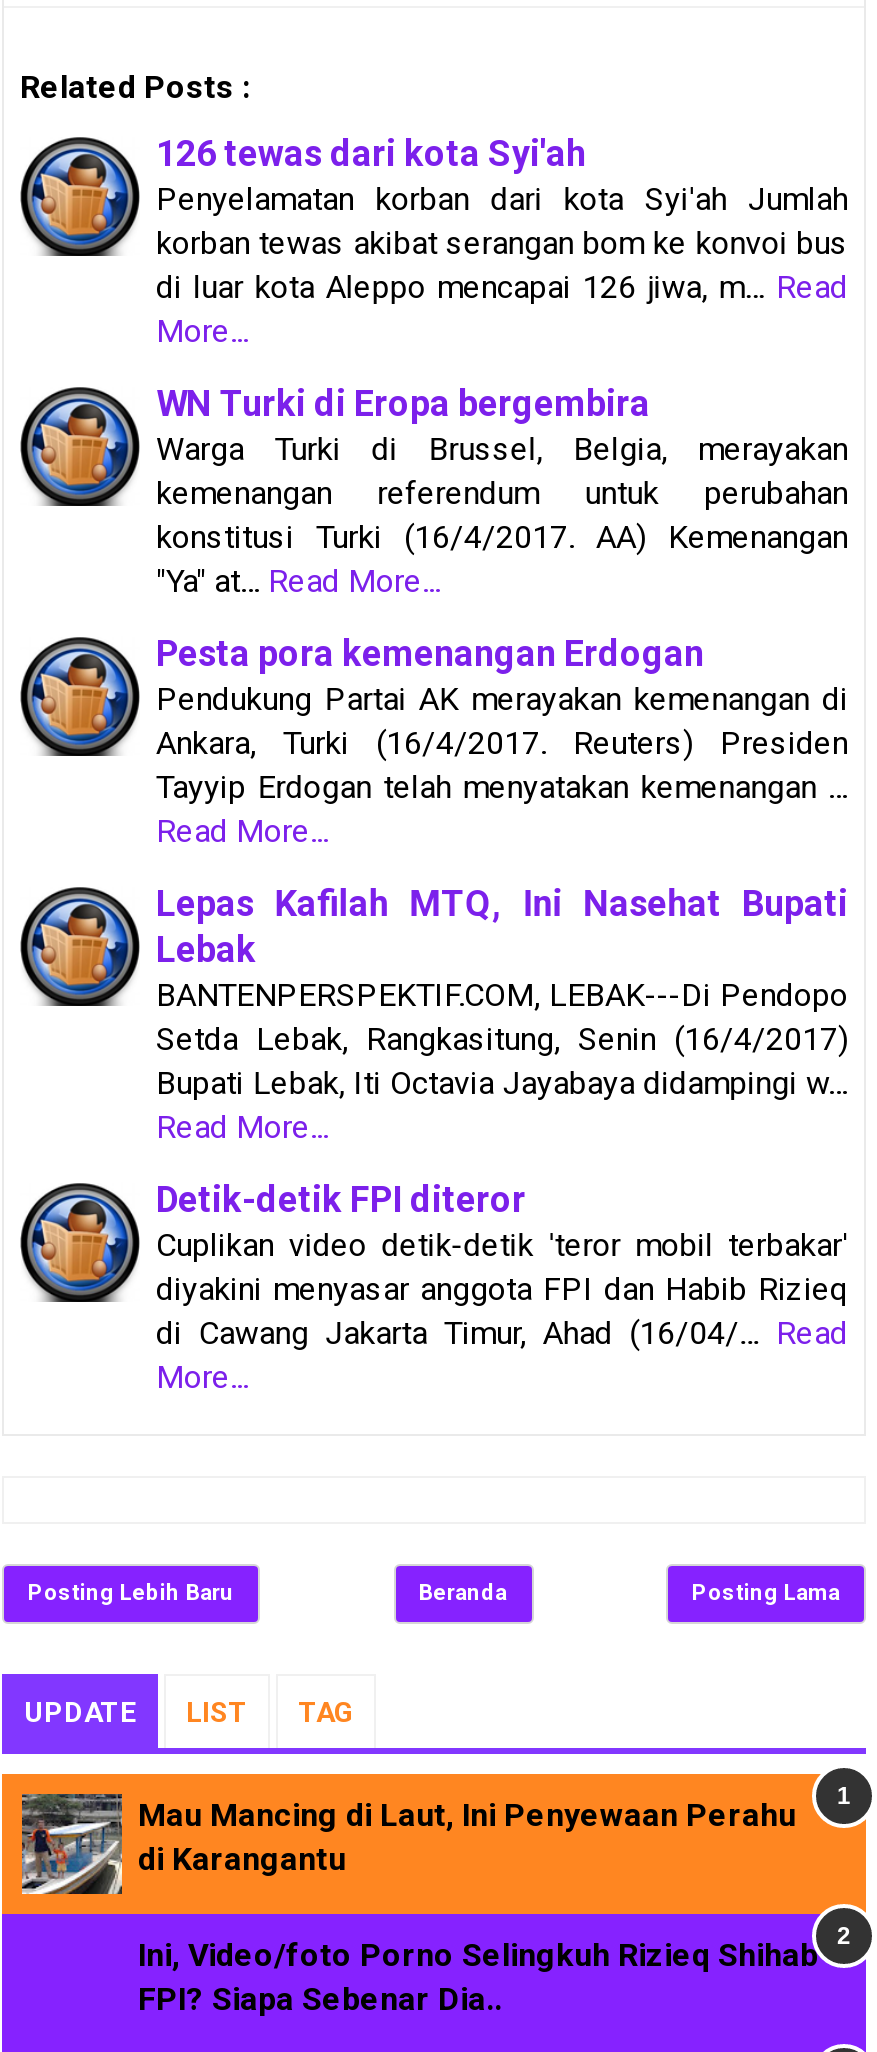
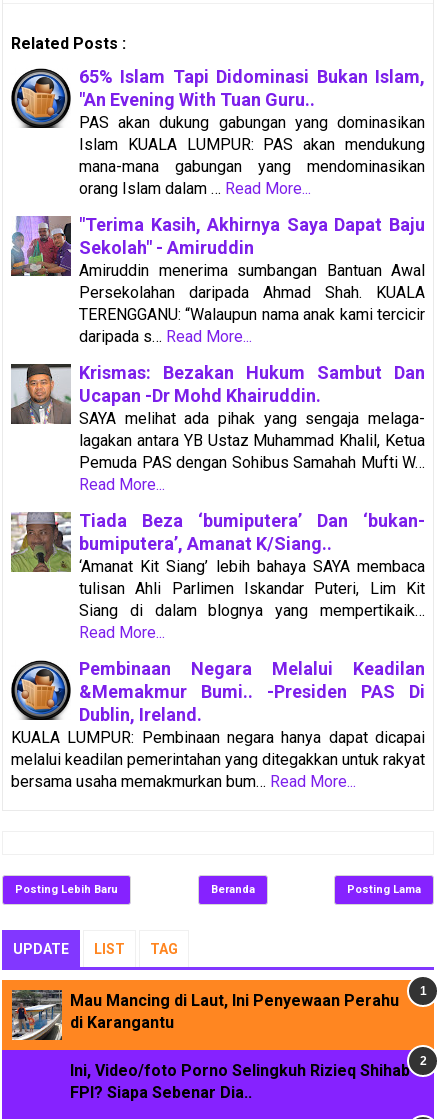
- 126 tewas dari kota Syi'ah
- Penyelamatan korban dari kota Syi'ah Jumlah
- korban tewas akibat serangan bom ke konvoi bus
- di luar kota Aleppo mencapai 126 jiwa, m… Read
- More...
+ 65% Islam Tapi Didominasi Bukan Islam,
+ "An Evening With Tuan Guru..
+ PAS akan dukung gabungan yang dominasikan
+ Islam KUALA LUMPUR: PAS akan mendukung
+ mana-mana gabungan yang mendominasikan
+ orang Islam dalam … Read More...

- [image]
- WN Turki di Eropa bergembira
- Warga Turki di Brussel, Belgia, merayakan
- kemenangan referendum untuk perubahan
- konstitusi Turki (16/4/2017. AA) Kemenangan
- "Ya" at… Read More...
+ [image]
+ "Terima Kasih, Akhirnya Saya Dapat Baju
+ Sekolah" - Amiruddin
+ Amiruddin menerima sumbangan Bantuan Awal
+ Persekolahan daripada Ahmad Shah. KUALA
+ TERENGGANU: “Walaupun nama anak kami tercicir
+ daripada s… Read More...

- [image]
- Pesta pora kemenangan Erdogan
- Pendukung Partai AK merayakan kemenangan di
- Ankara, Turki (16/4/2017. Reuters) Presiden
- Tayyip Erdogan telah menyatakan kemenangan …
+ [image]
+ Krismas: Bezakan Hukum Sambut Dan
+ Ucapan -Dr Mohd Khairuddin.
+ SAYA melihat ada pihak yang sengaja melaga-
+ lagakan antara YB Ustaz Muhammad Khalil, Ketua
+ Pemuda PAS dengan Sohibus Samahah Mufti W…

- [image]
- Lepas Kafilah MTQ, Ini Nasehat Bupati
- Lebak
- BANTENPERSPEKTIF.COM, LEBAK---Di Pendopo
- Setda Lebak, Rangkasitung, Senin (16/4/2017)
- Bupati Lebak, Iti Octavia Jayabaya didampingi w…
+ [image]
+ Tiada Beza ‘bumiputera’ Dan ‘bukan-
+ bumiputera’, Amanat K/Siang..
+ ‘Amanat Kit Siang’ lebih bahaya SAYA membaca
+ tulisan Ahli Parlimen Iskandar Puteri, Lim Kit
+ Siang di dalam blognya yang mempertikaik…

- Detik-detik FPI diteror
- Cuplikan video detik-detik 'teror mobil terbakar'
- diyakini menyasar anggota FPI dan Habib Rizieq
- di Cawang Jakarta Timur, Ahad (16/04/… Read
- More...
+ Pembinaan Negara Melalui Keadilan
+ &Memakmur Bumi.. -Presiden PAS Di
+ Dublin, Ireland.
+ KUALA LUMPUR: Pembinaan negara hanya dapat dicapai
+ melalui keadilan pemerintahan yang ditegakkan untuk rakyat
+ bersama usaha memakmurkan bum… Read More...
